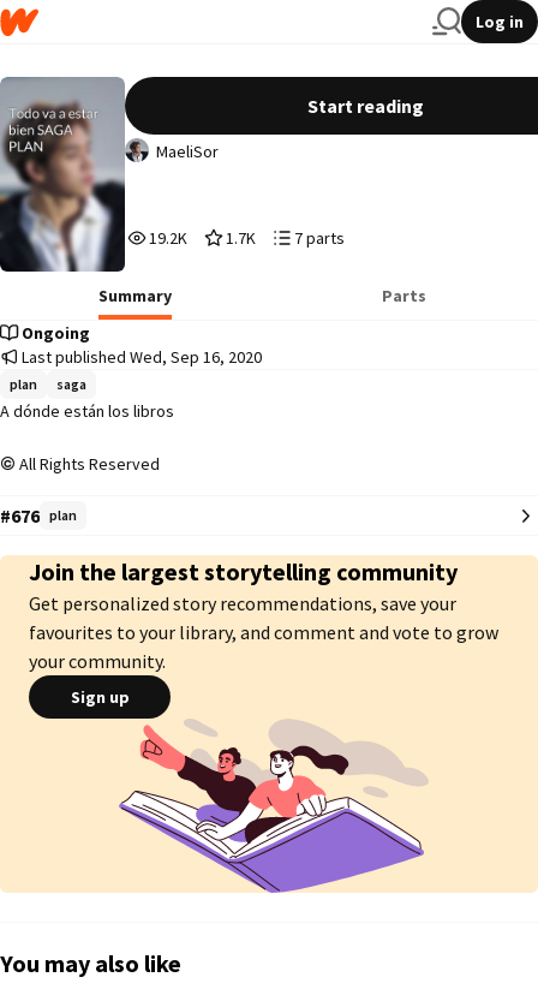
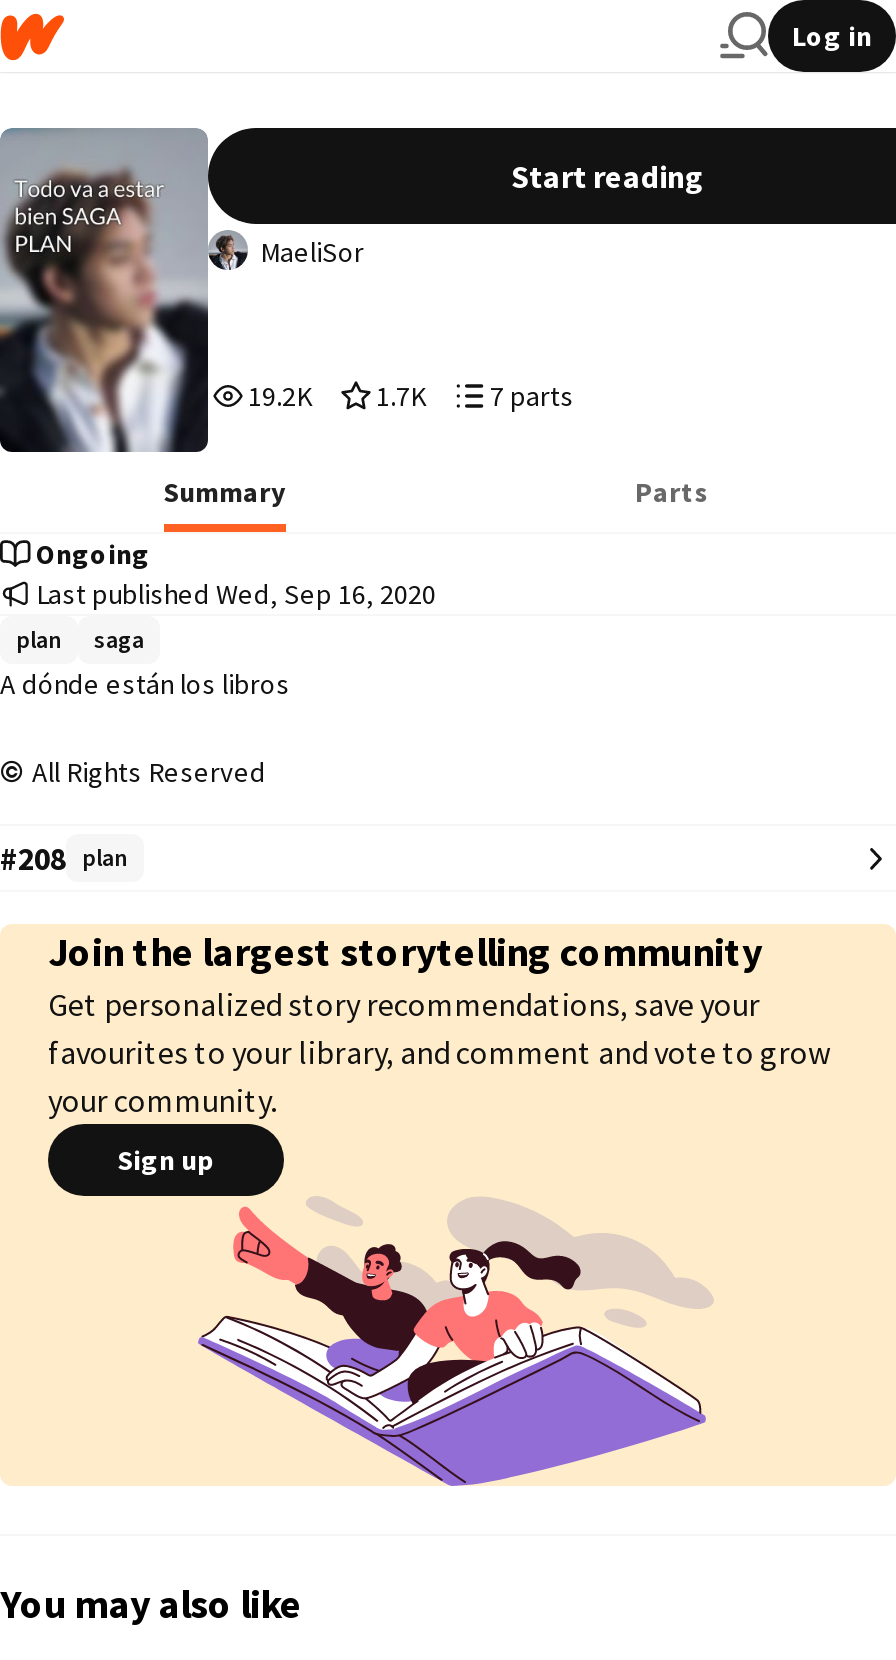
- #676 plan
+ #208 plan
